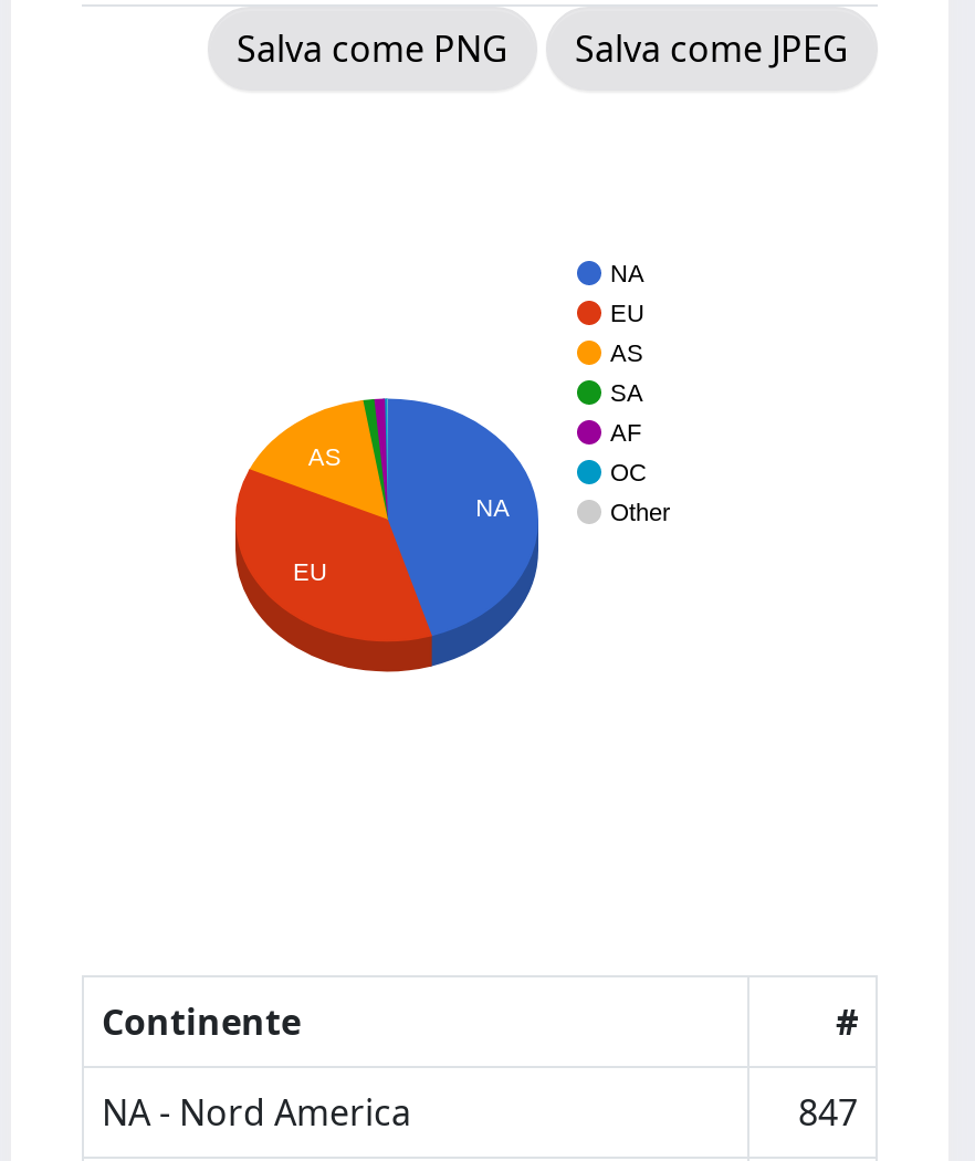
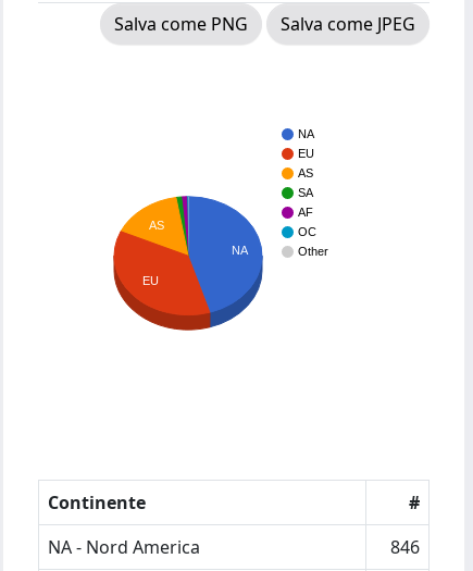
- 847
+ 846
